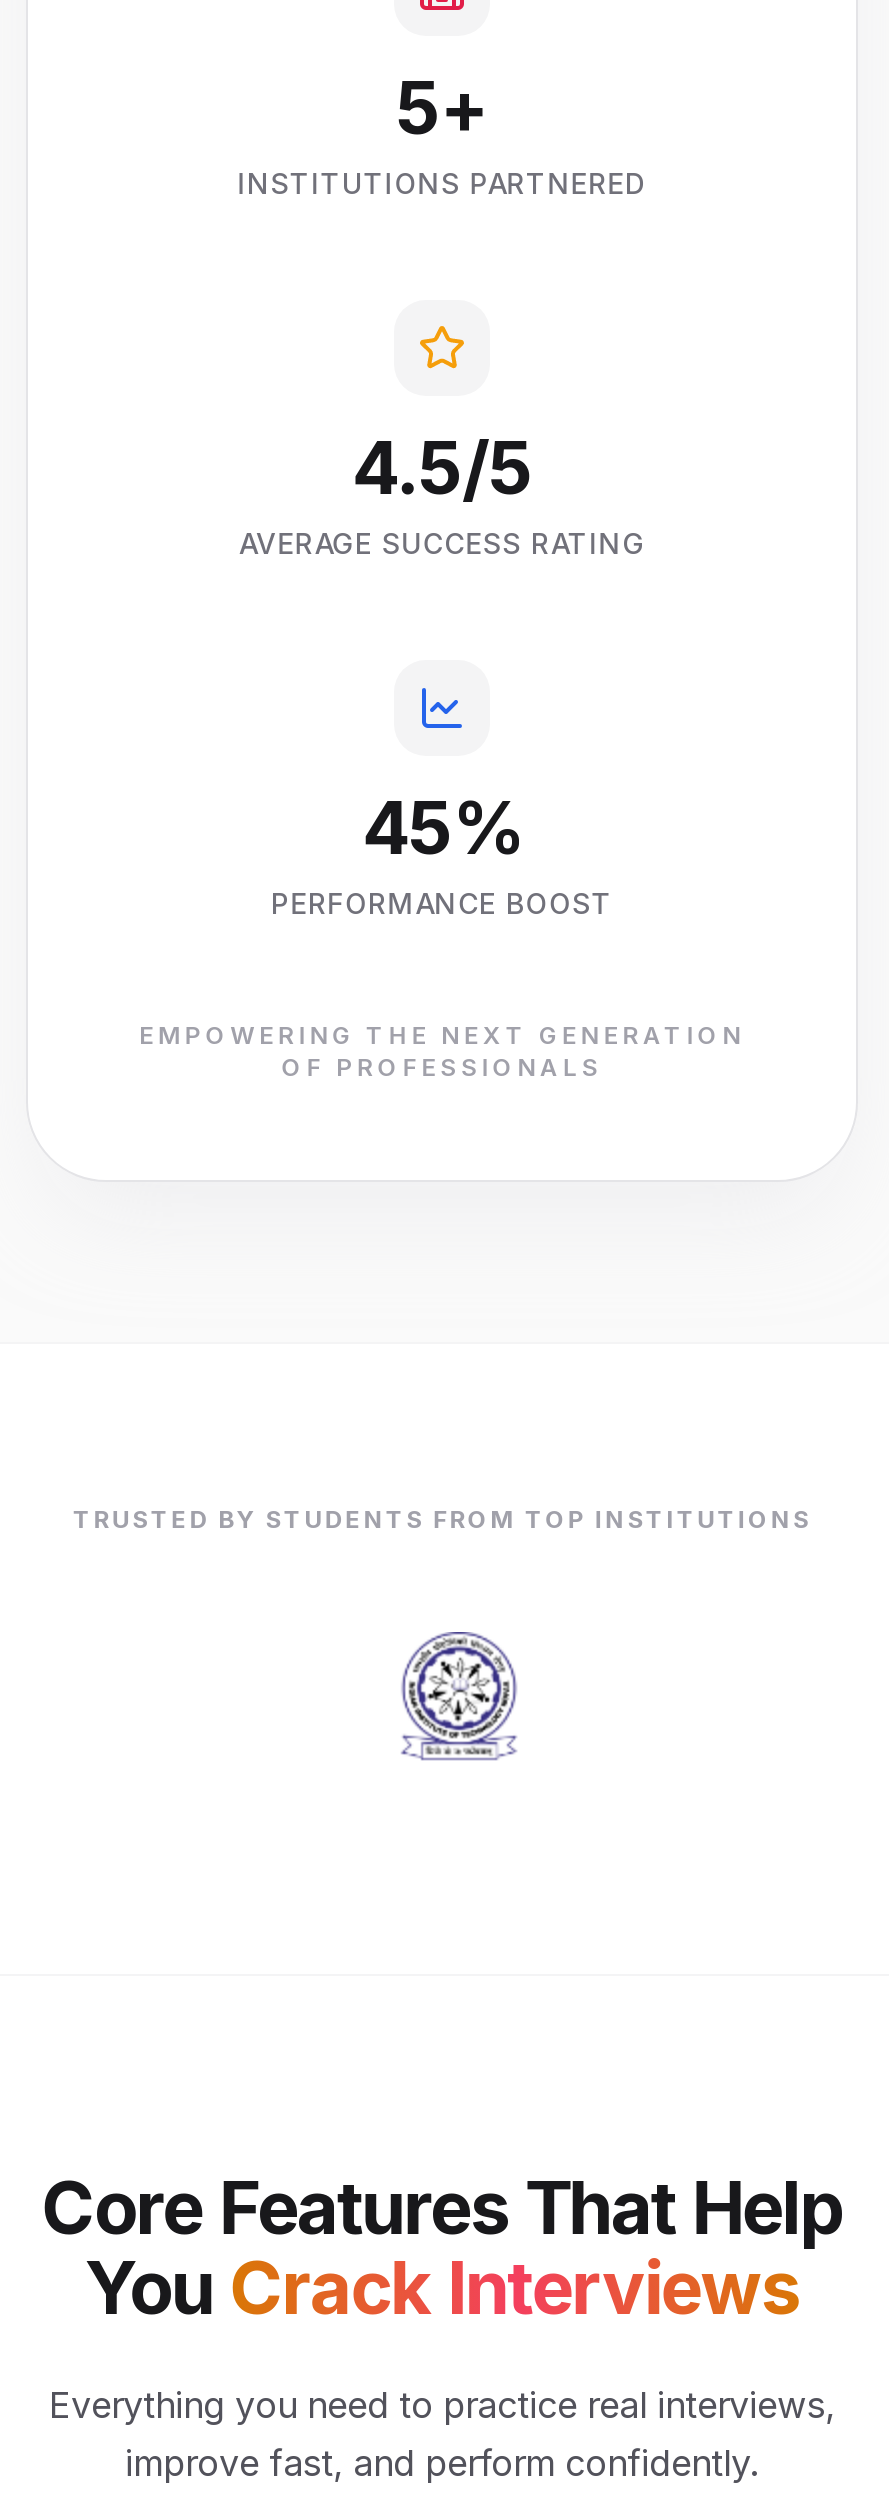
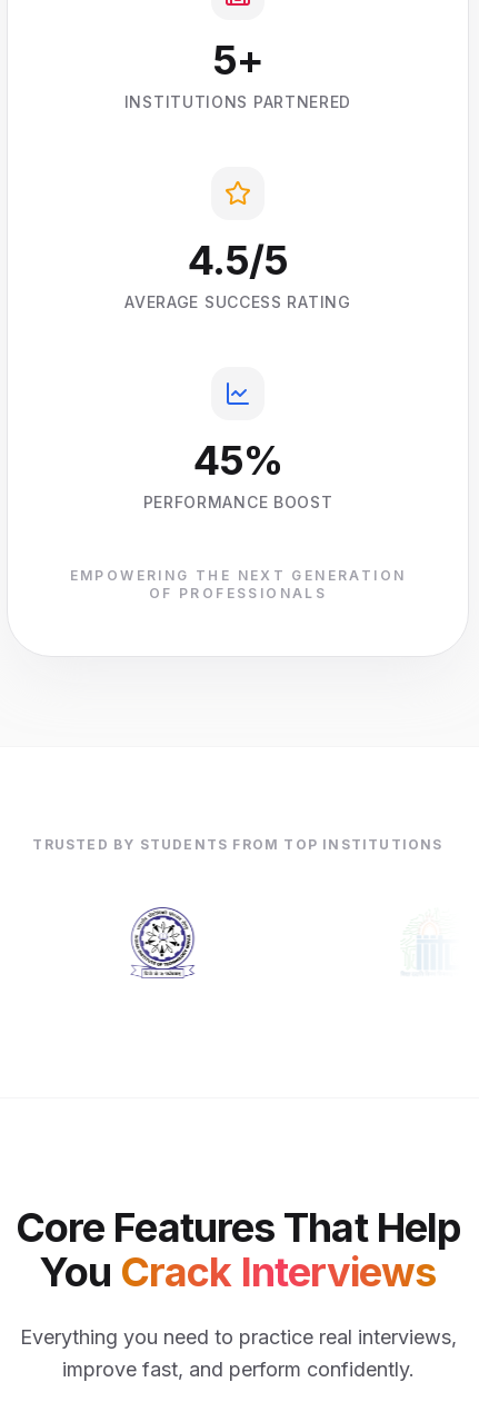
+ [image]

- [image]
